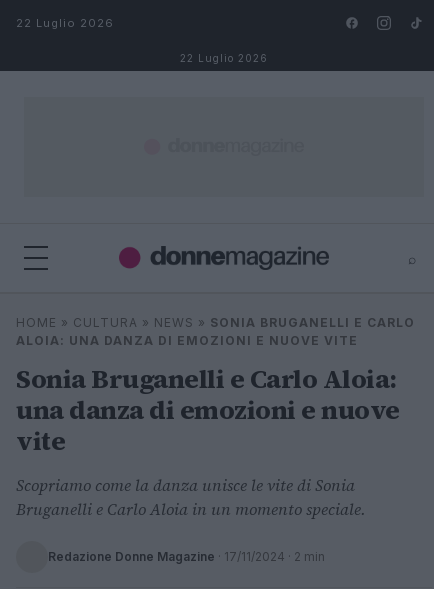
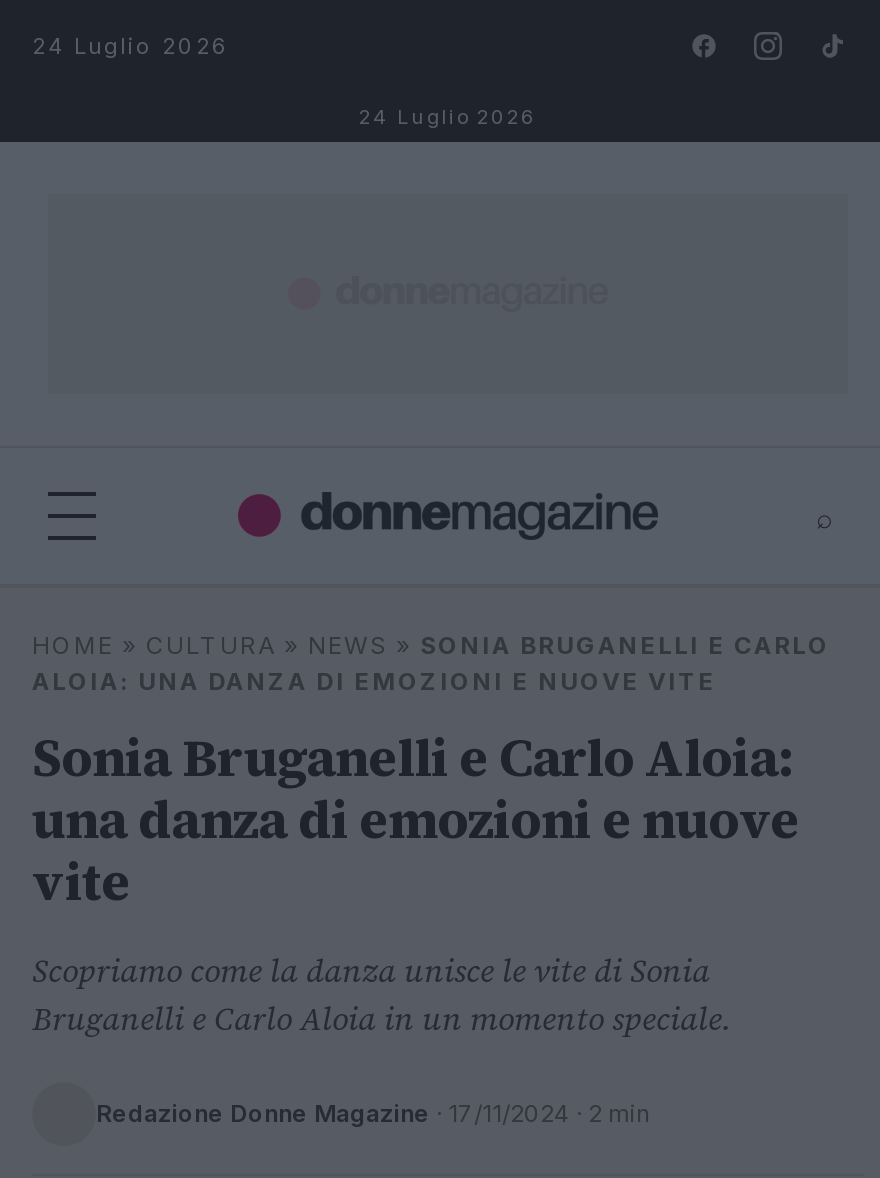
- 22 Luglio 2026
+ 24 Luglio 2026

- 22 Luglio 2026
+ 24 Luglio 2026
